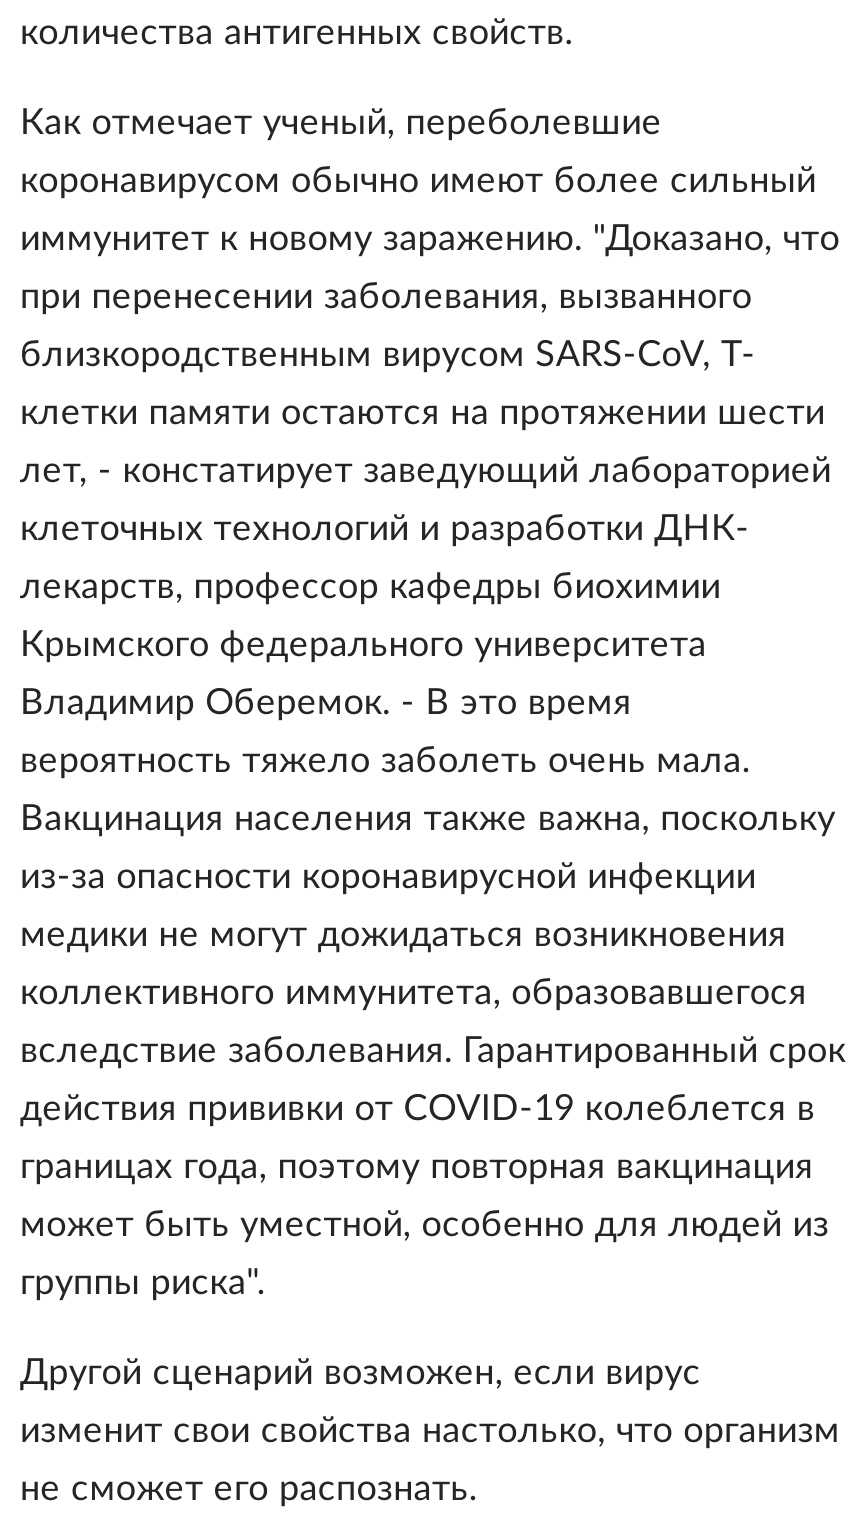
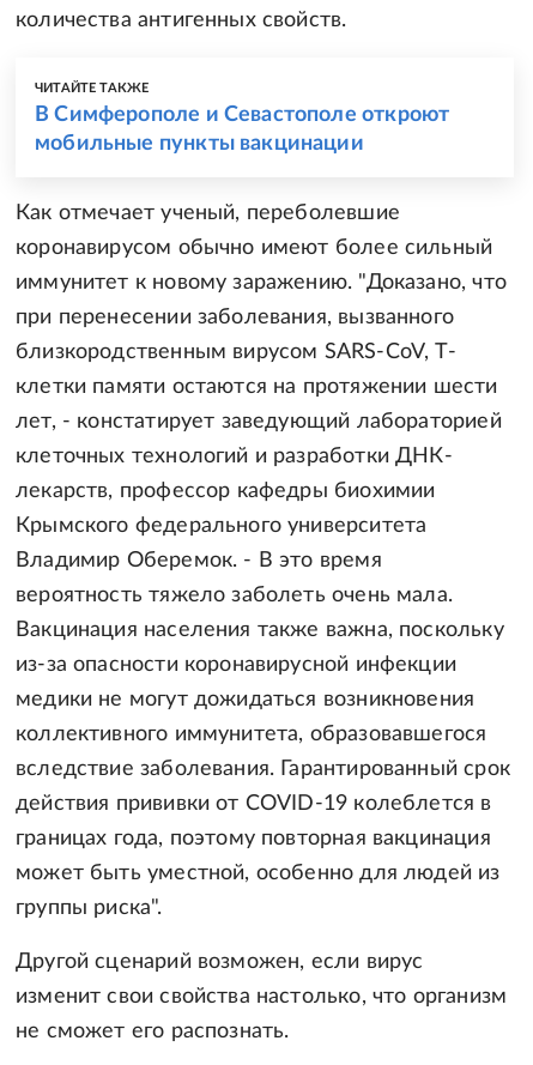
+ ЧИТАЙТЕ ТАКЖЕ
+ В Симферополе и Севастополе откроют
+ мобильные пункты вакцинации
